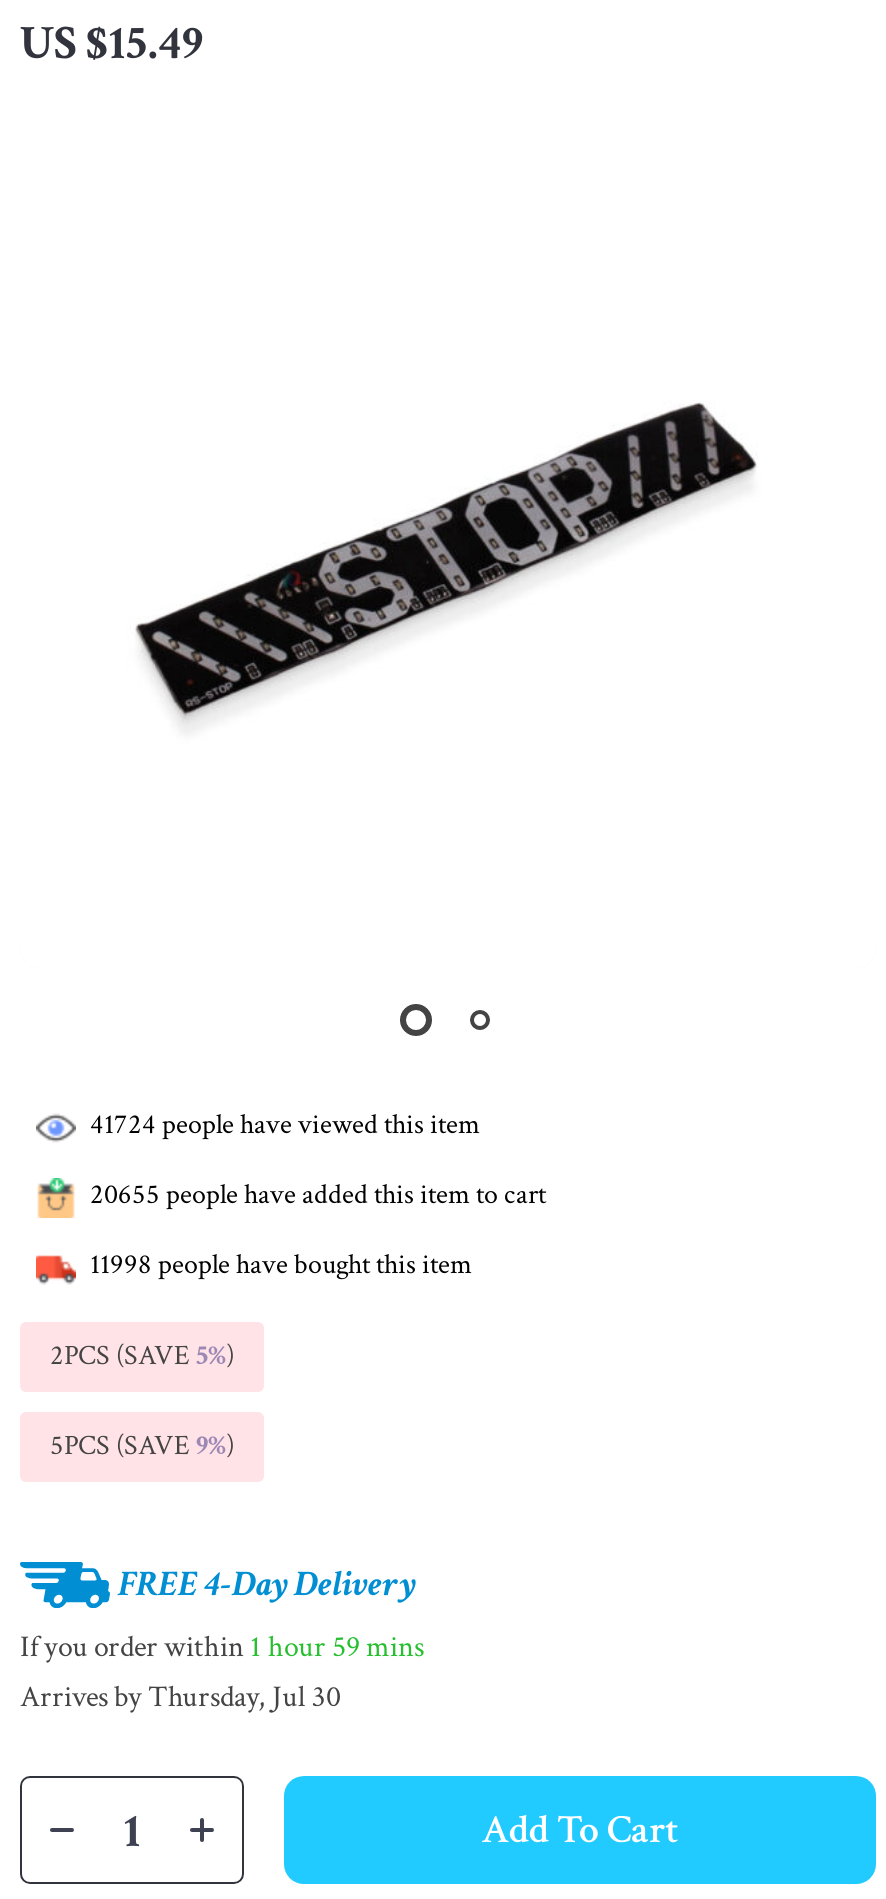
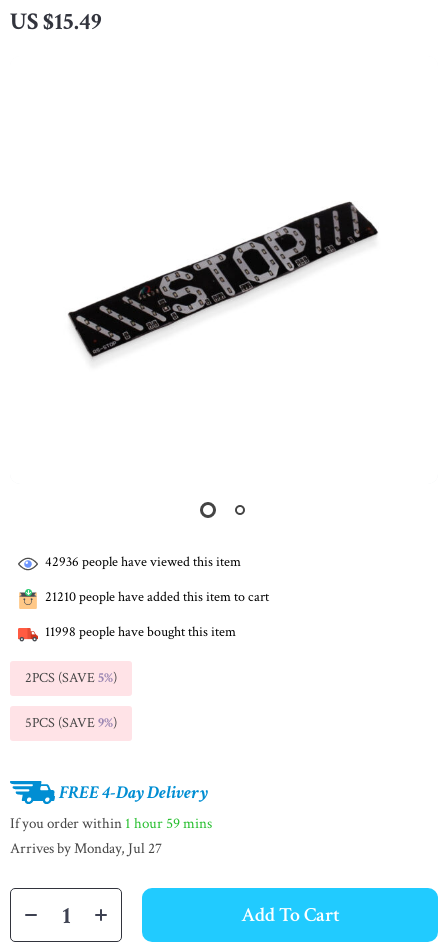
- 41724 people have viewed this item
+ 42936 people have viewed this item

- 20655 people have added this item to cart
+ 21210 people have added this item to cart

- Arrives by Thursday, Jul 30
+ Arrives by Monday, Jul 27
